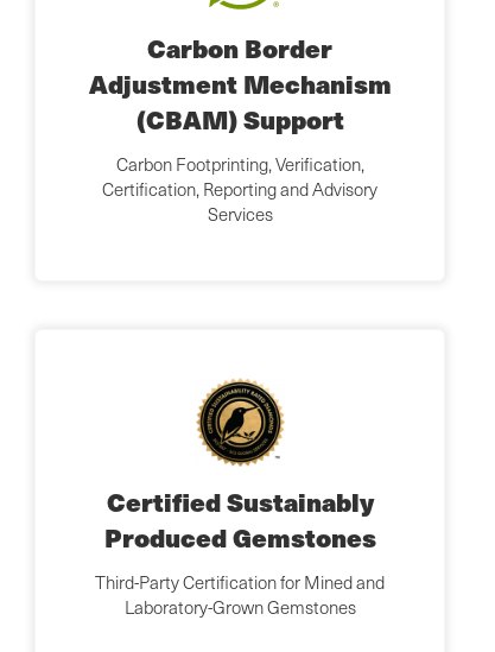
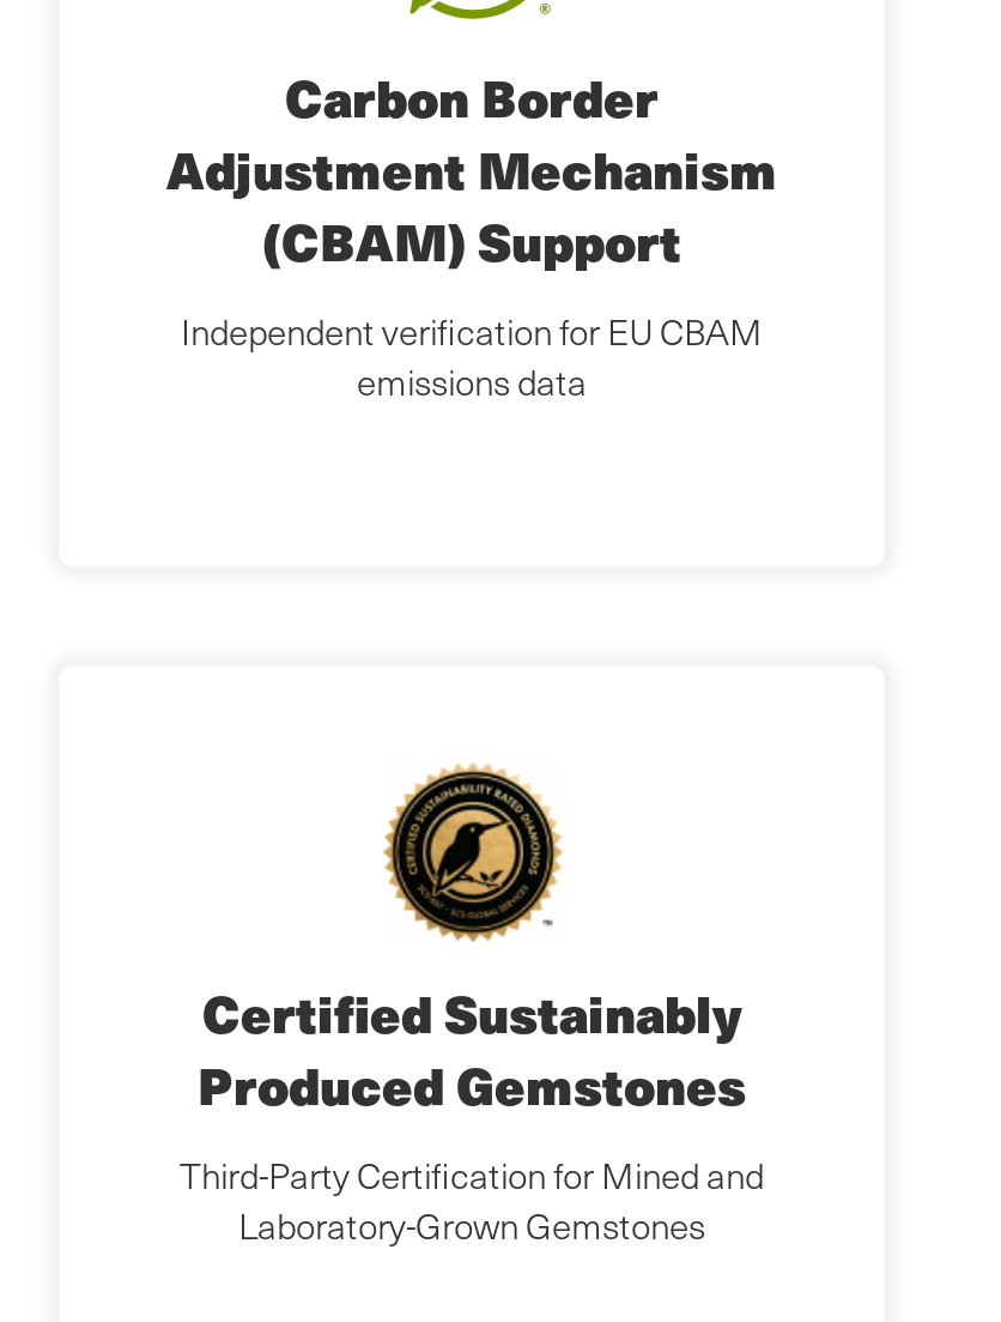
- Carbon Footprinting, Verification,
- Certification, Reporting and Advisory
- Services
+ Independent verification for EU CBAM
+ emissions data
